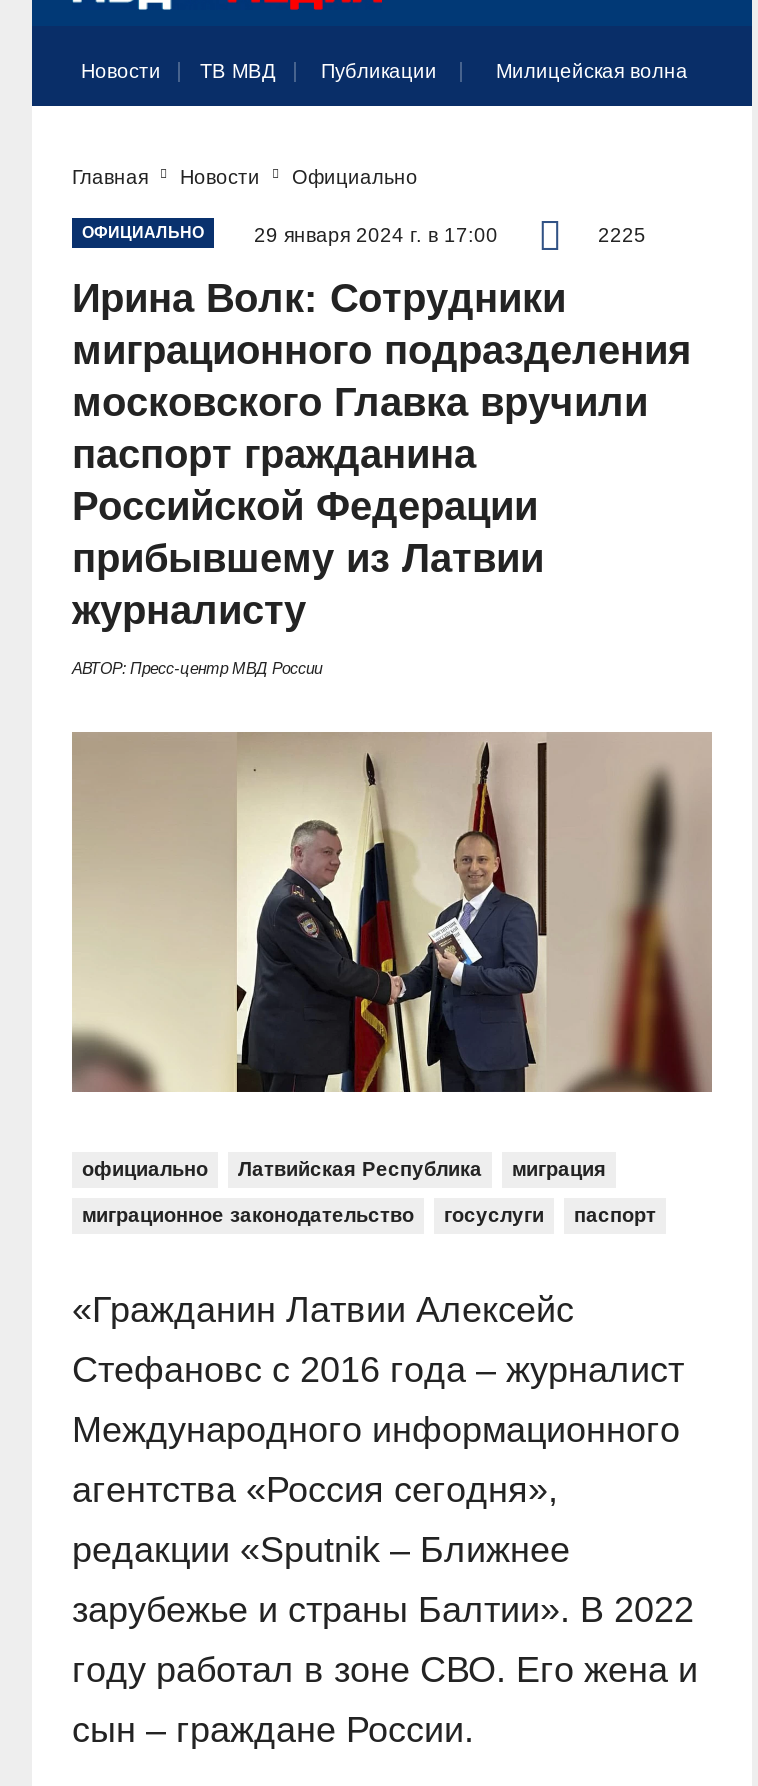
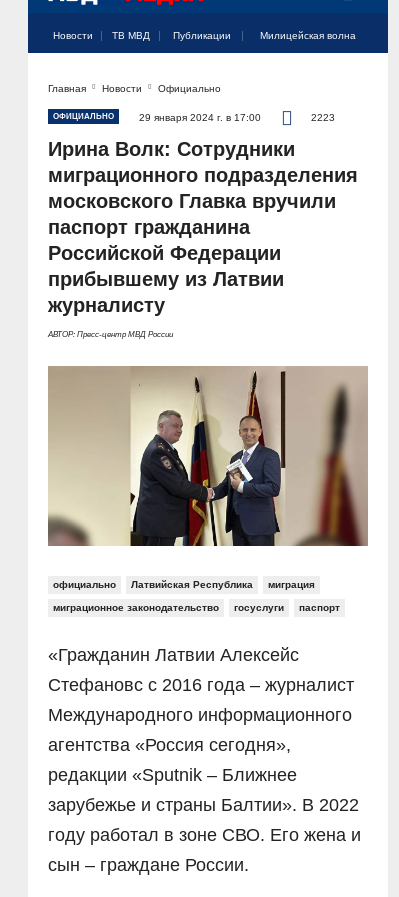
- 2225
+ 2223
